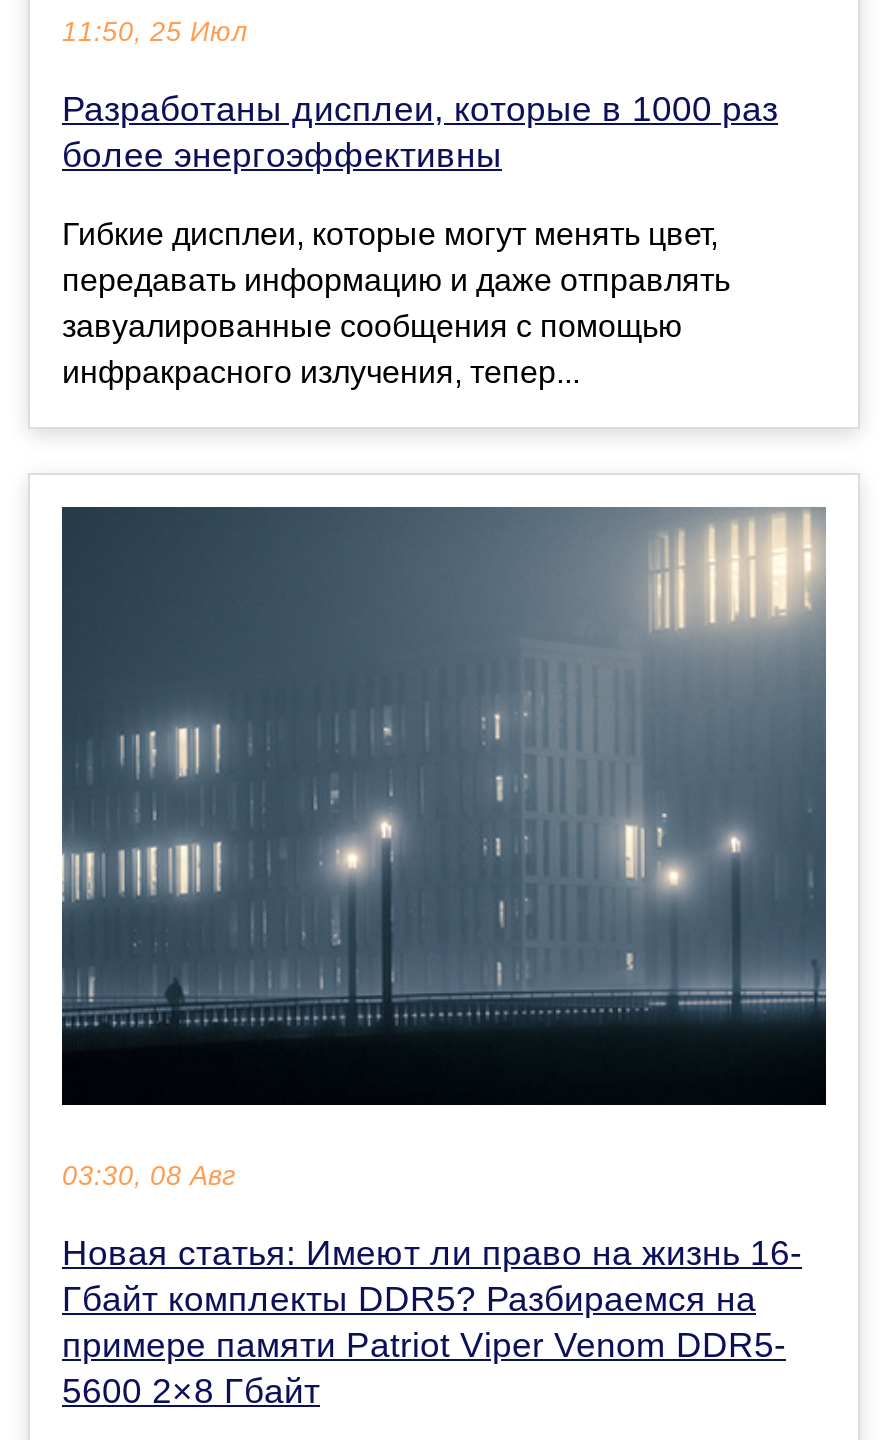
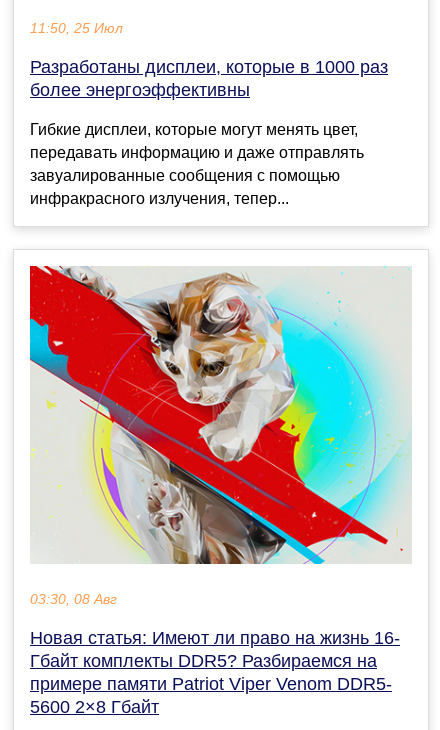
- [image]
+ [image]
